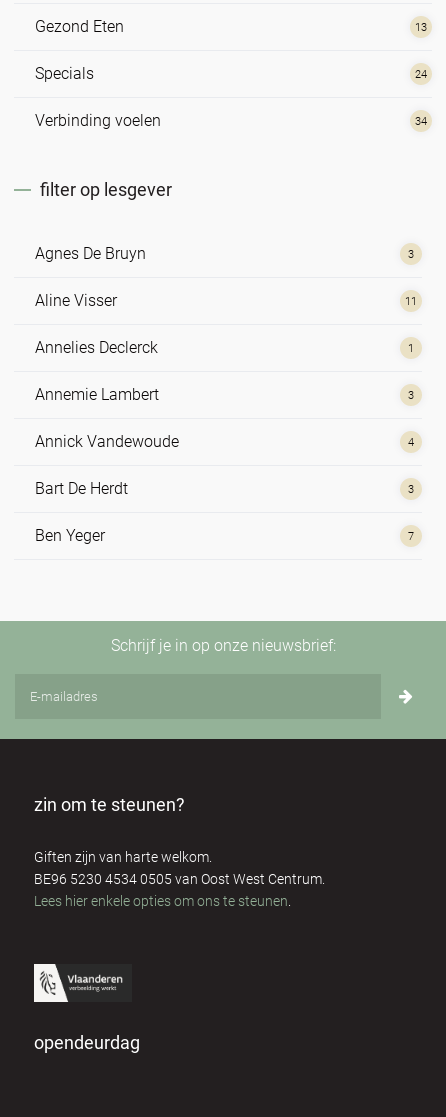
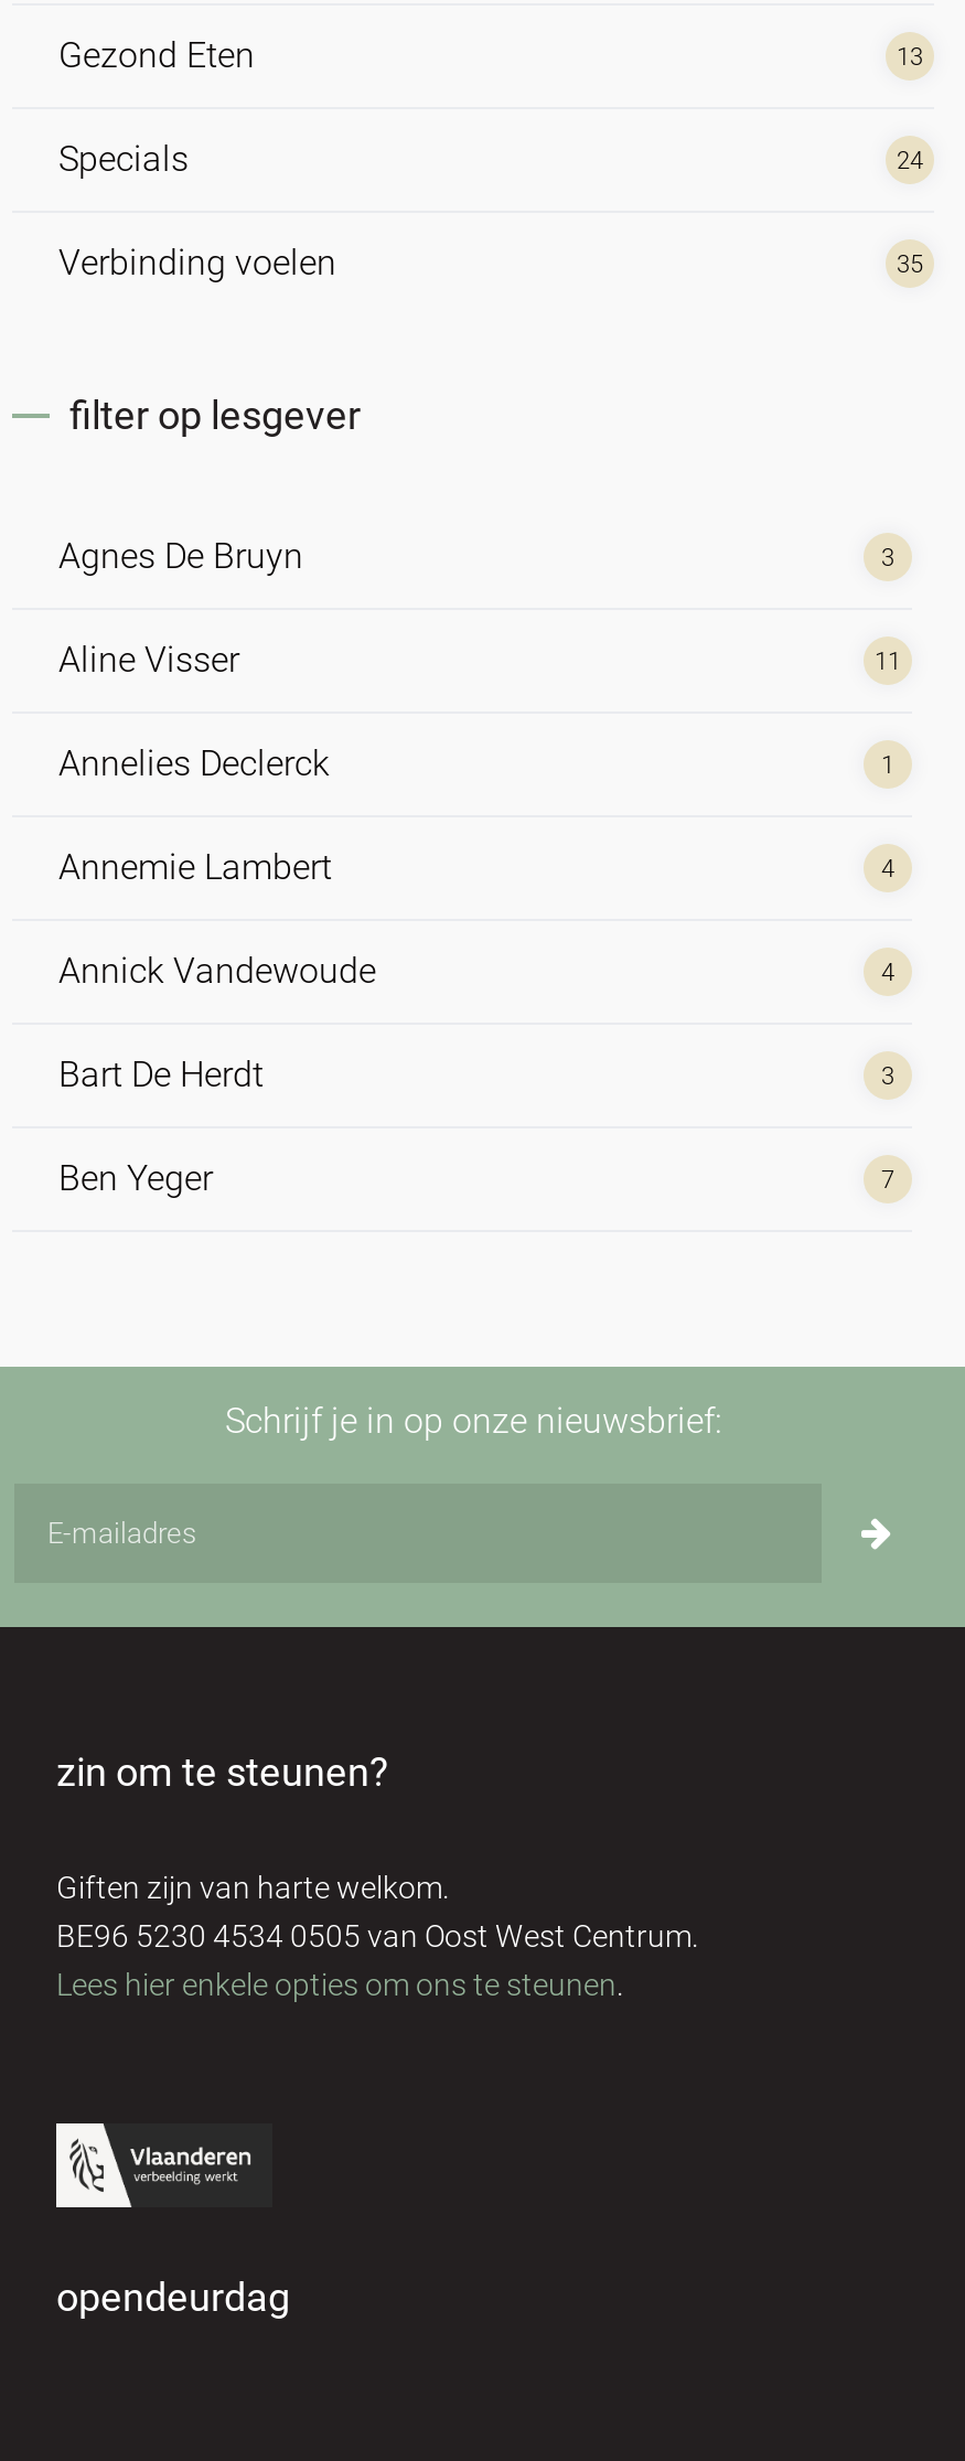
- 34
+ 35

- 3
+ 4
